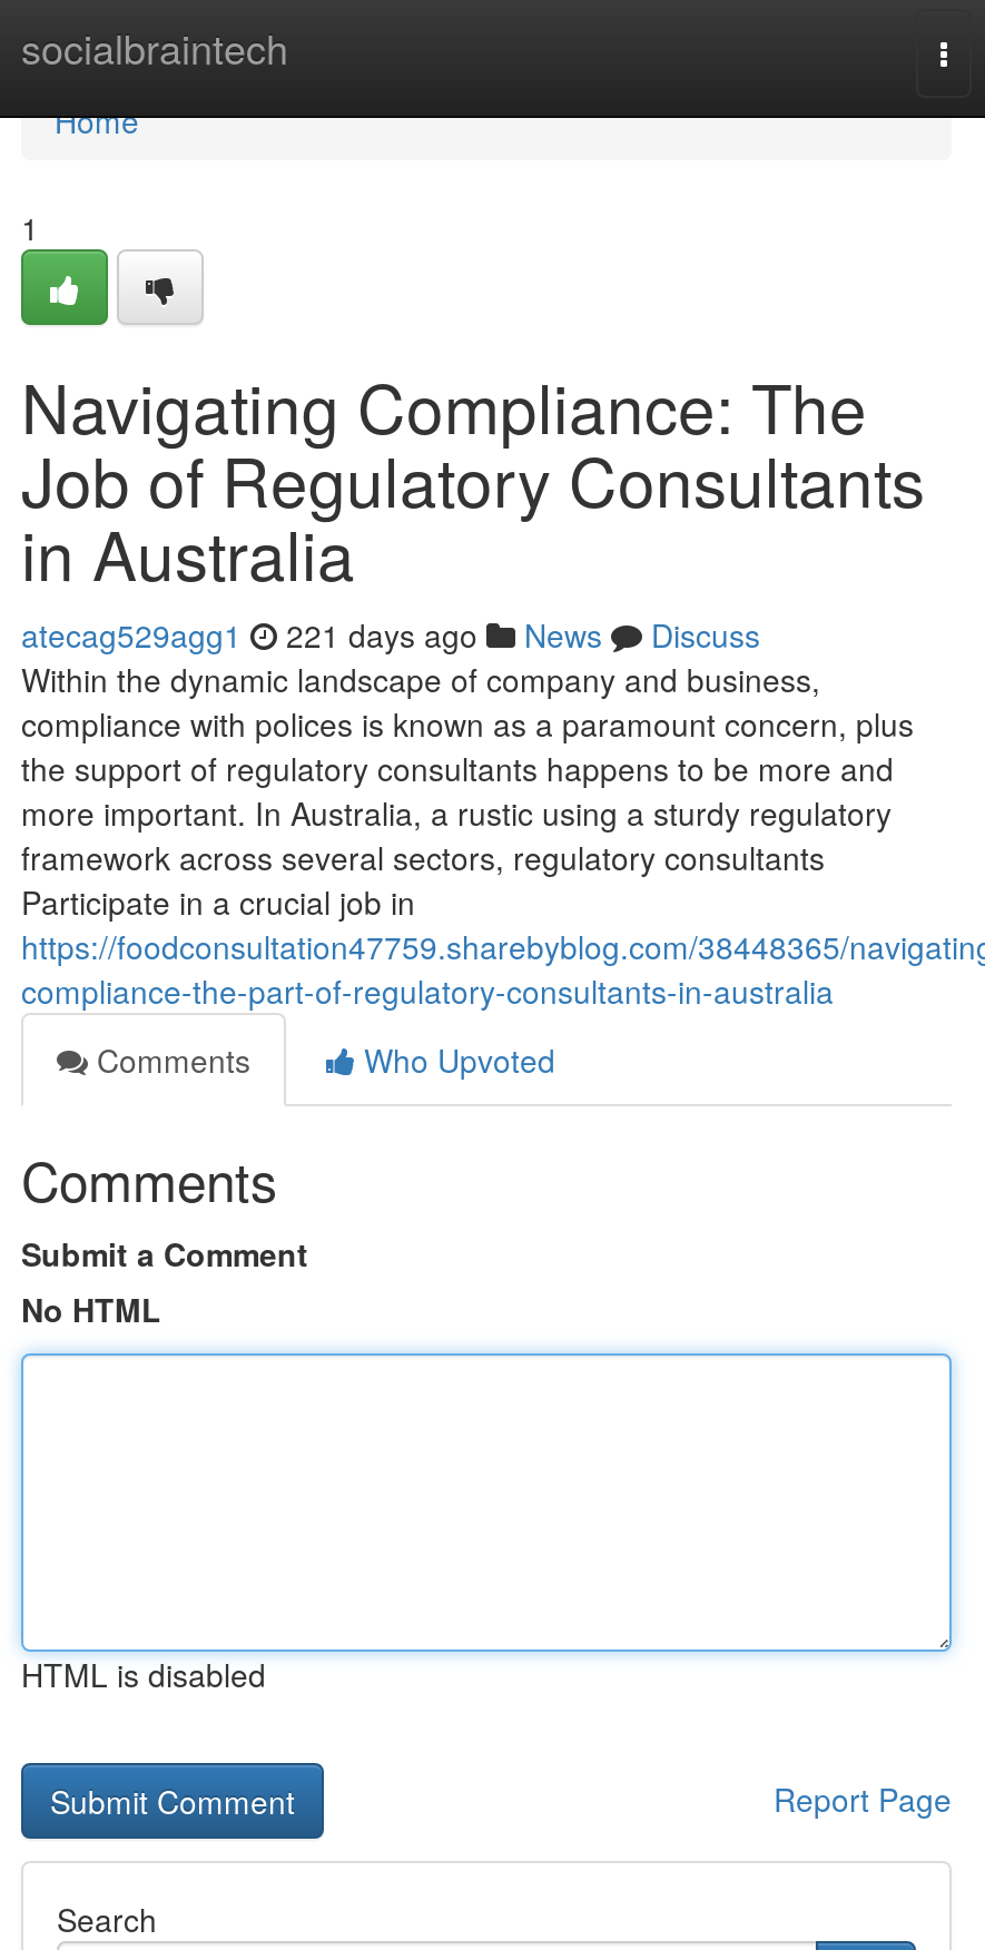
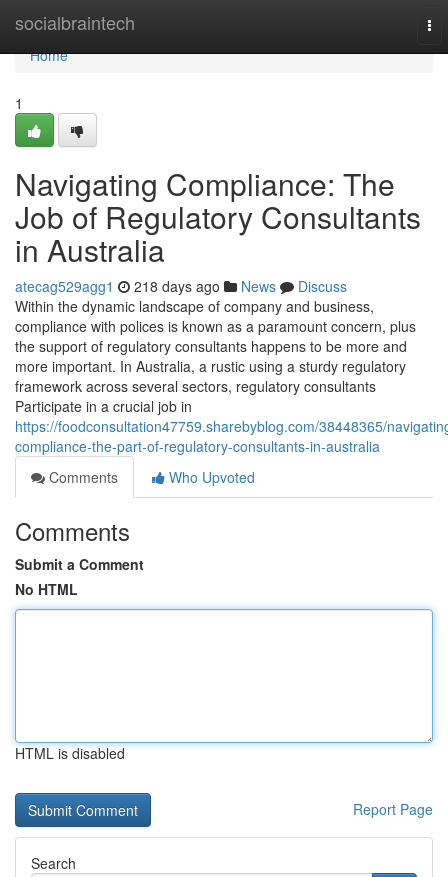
- atecag529agg1 221 days ago News Discuss
+ atecag529agg1 218 days ago News Discuss
